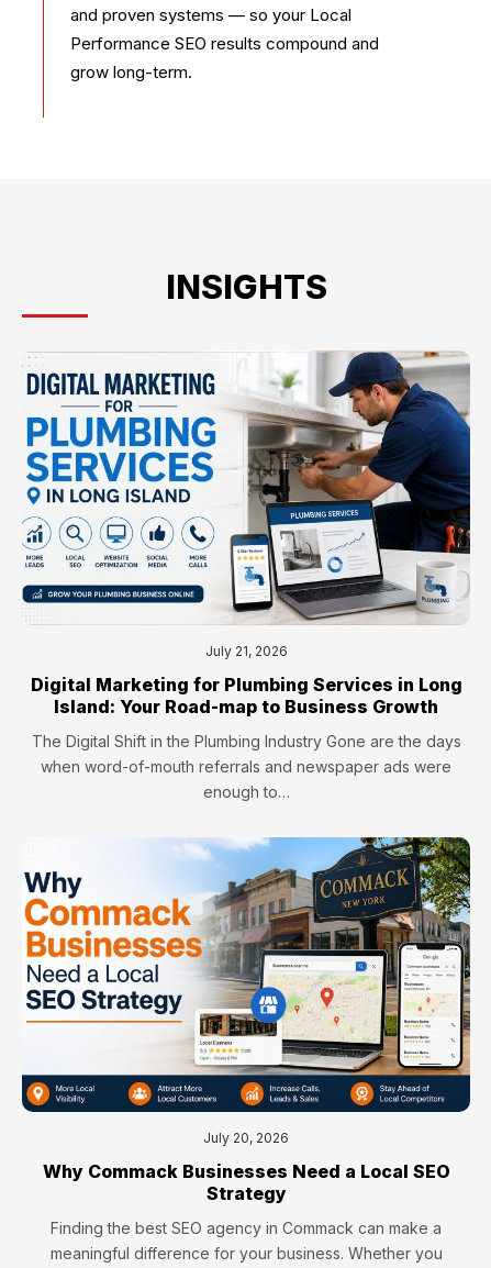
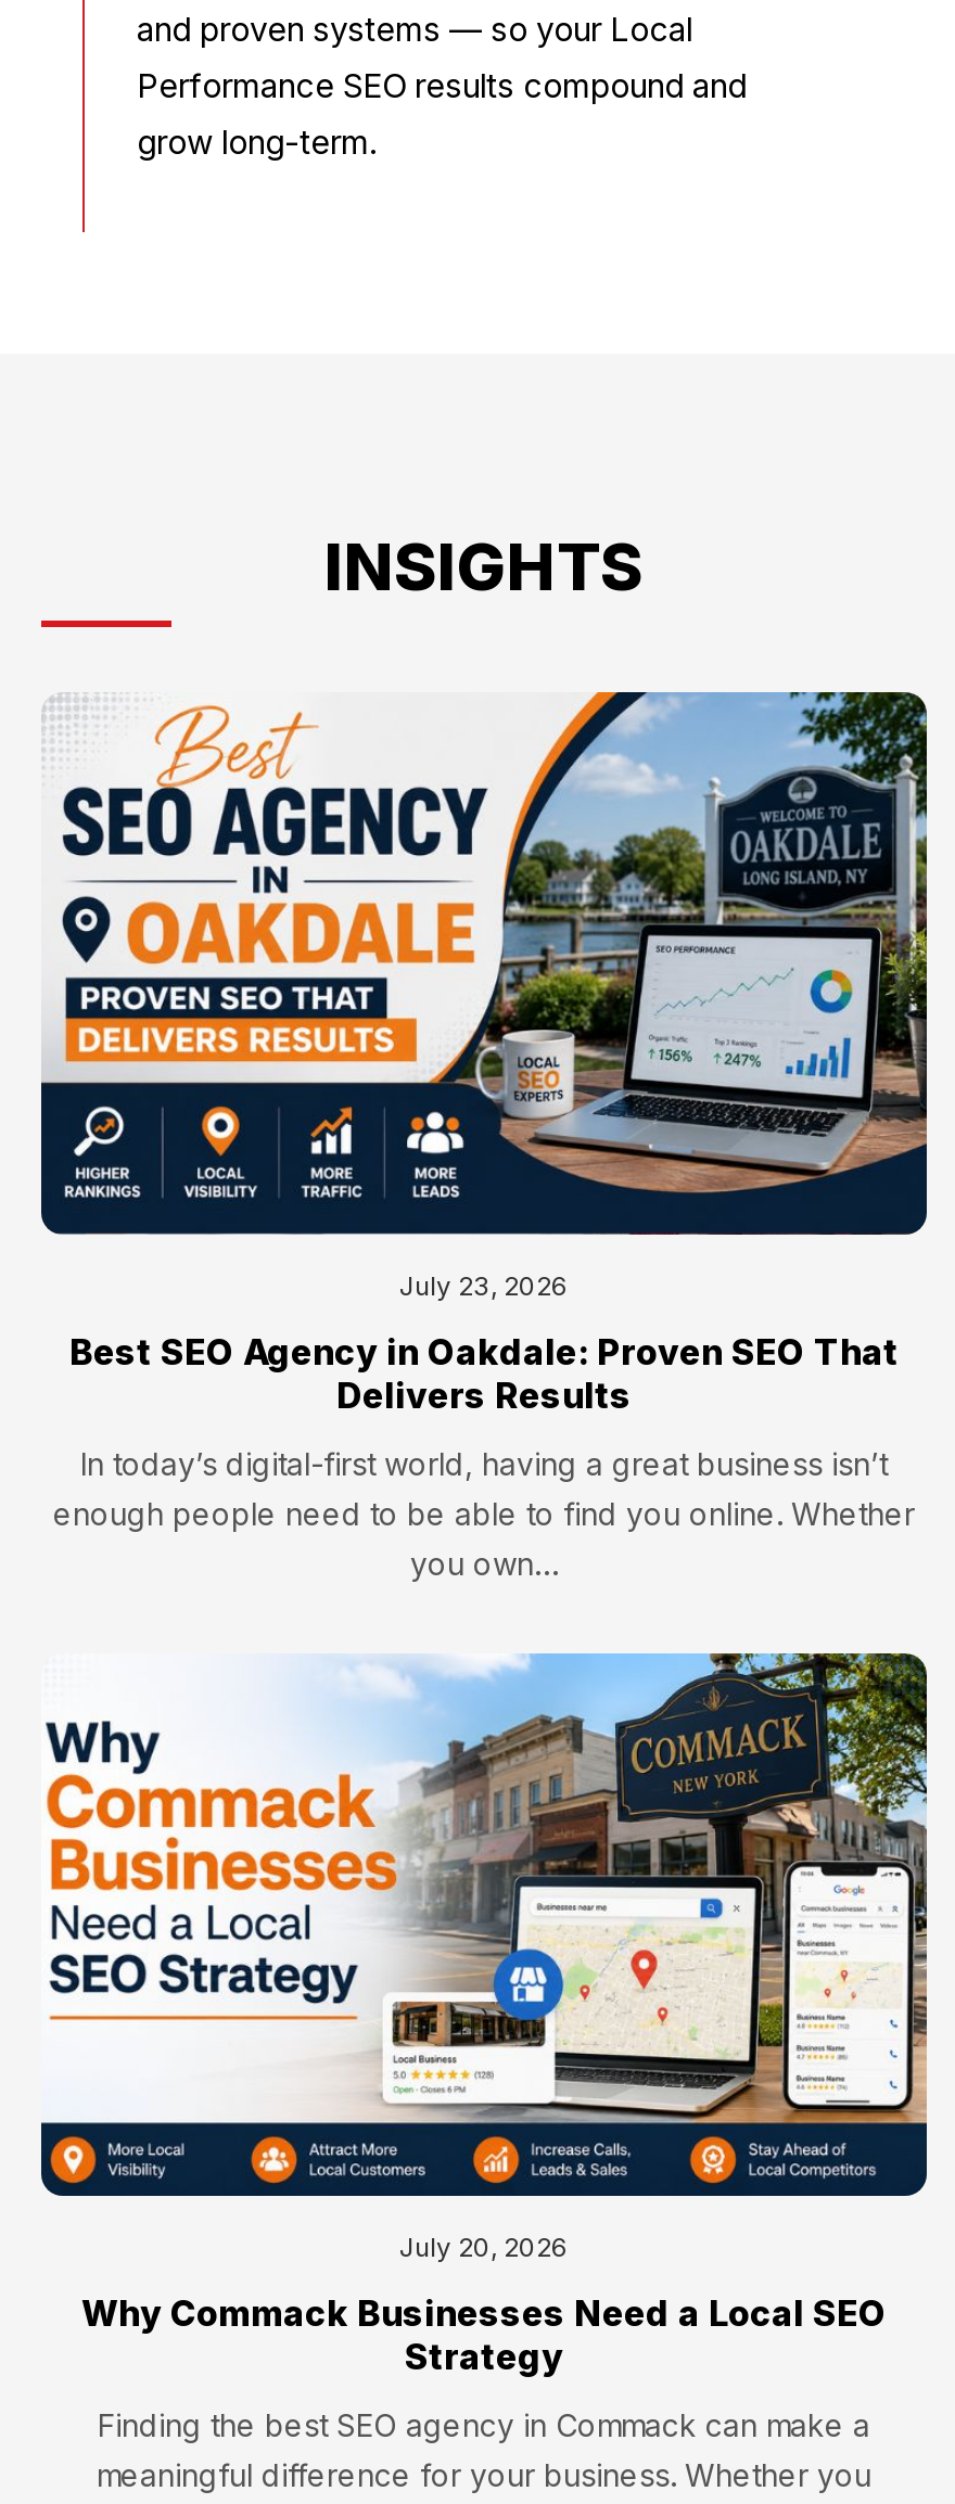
- [image]
- July 21, 2026
+ [image]
+ July 23, 2026

- Digital Marketing for Plumbing Services in Long
- Island: Your Road-map to Business Growth
+ Best SEO Agency in Oakdale: Proven SEO That
+ Delivers Results

- The Digital Shift in the Plumbing Industry Gone are the days
- when word-of-mouth referrals and newspaper ads were
- enough to…
+ In today’s digital-first world, having a great business isn’t
+ enough people need to be able to find you online. Whether
+ you own…
